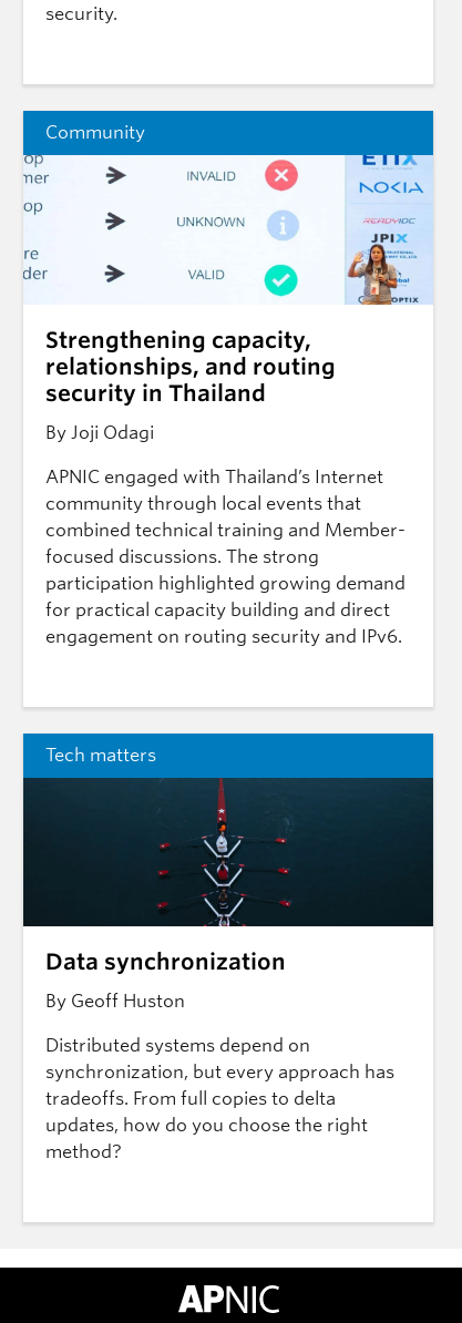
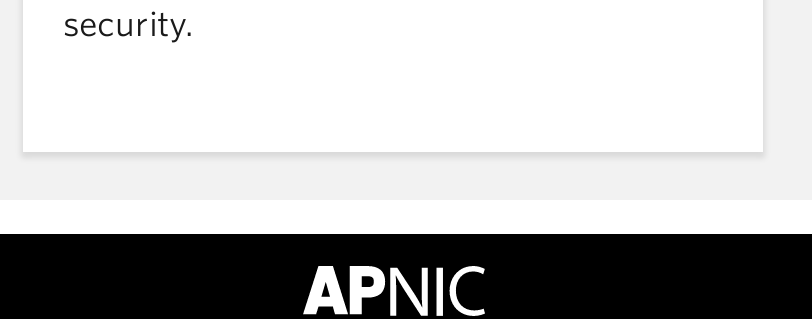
- [image]
- Community

- Strengthening capacity,
- relationships, and routing
- security in Thailand
- By Joji Odagi
- APNIC engaged with Thailand’s Internet
- community through local events that
- combined technical training and Member-
- focused discussions. The strong
- participation highlighted growing demand
- for practical capacity building and direct
- engagement on routing security and IPv6.

- [image]
- Tech matters

- Data synchronization
- By Geoff Huston
- Distributed systems depend on
- synchronization, but every approach has
- tradeoffs. From full copies to delta
- updates, how do you choose the right
- method?
